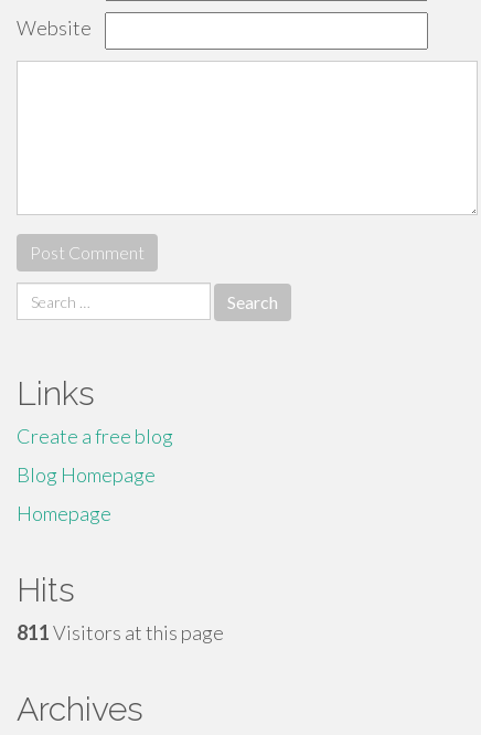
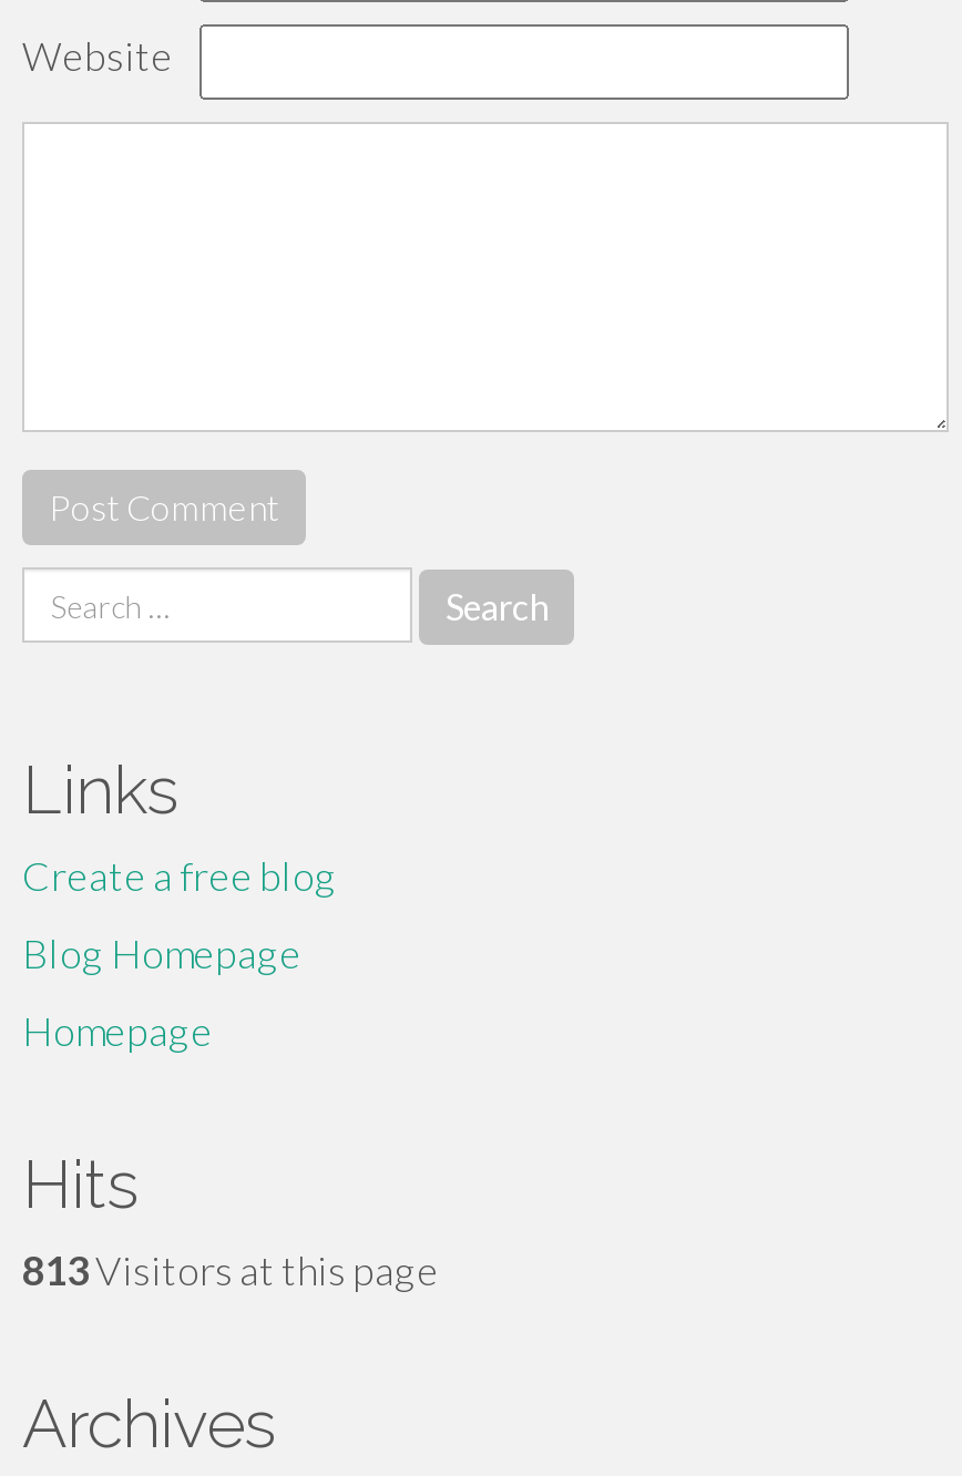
- 811Visitors at this page
+ 813Visitors at this page
